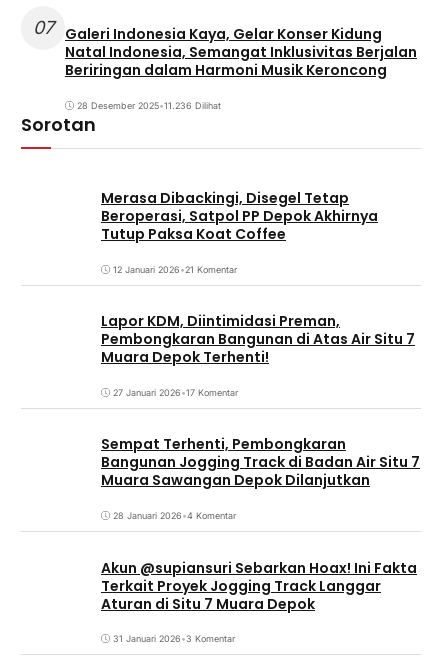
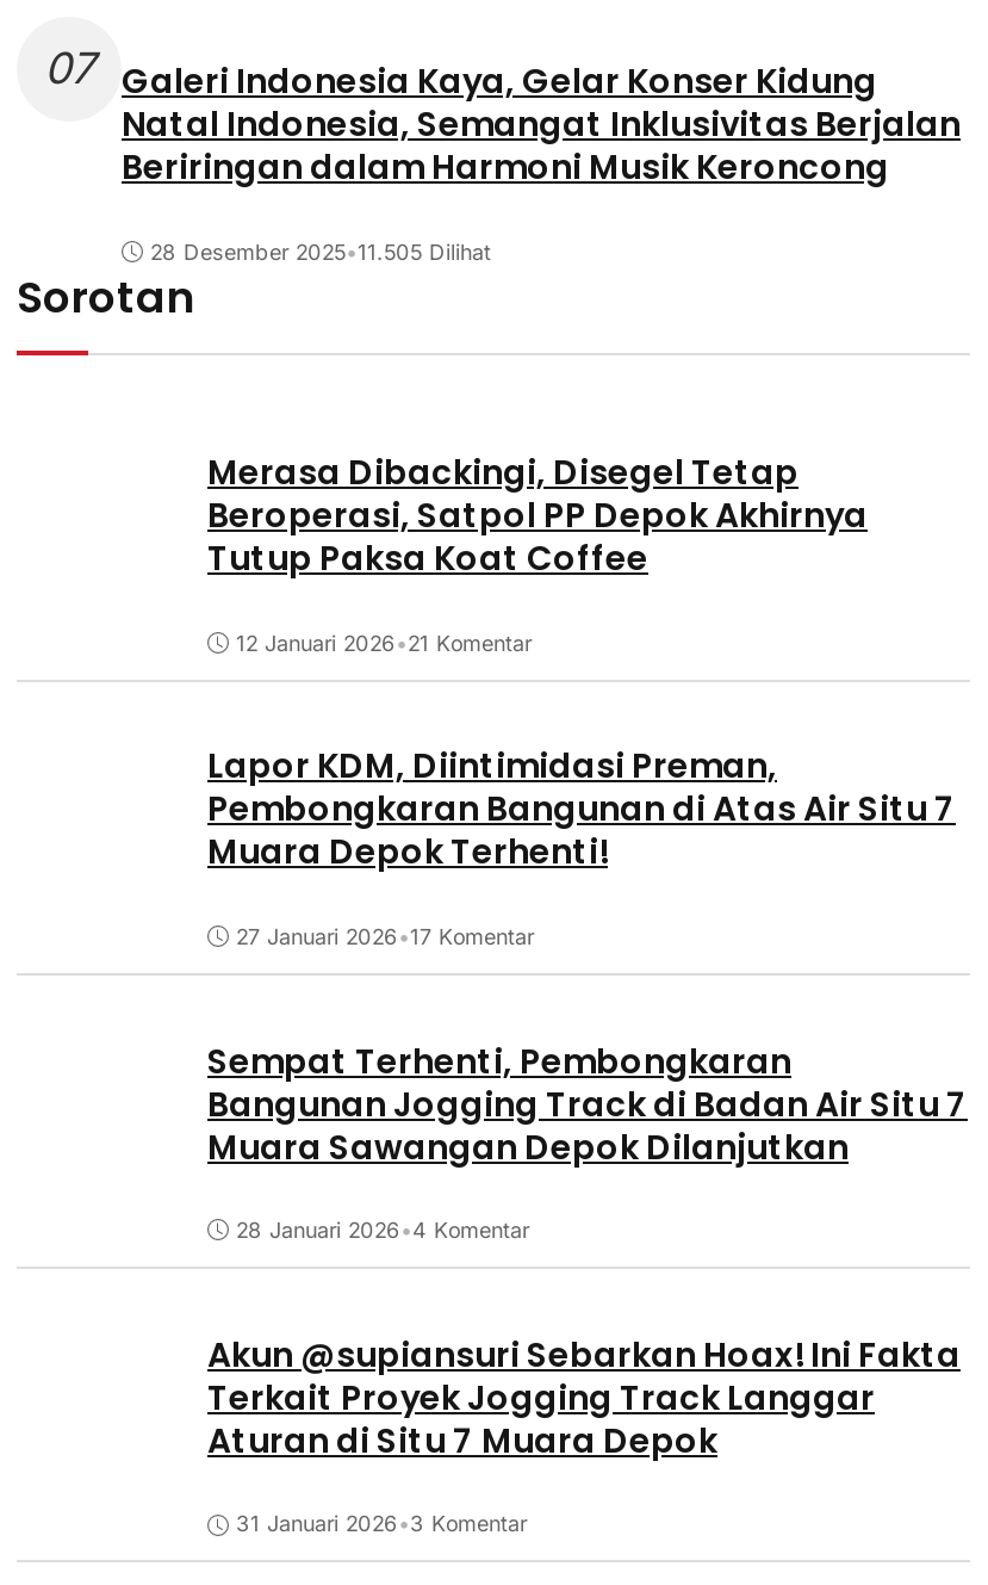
- 28 Desember 2025•11.236 Dilihat
+ 28 Desember 2025•11.505 Dilihat
